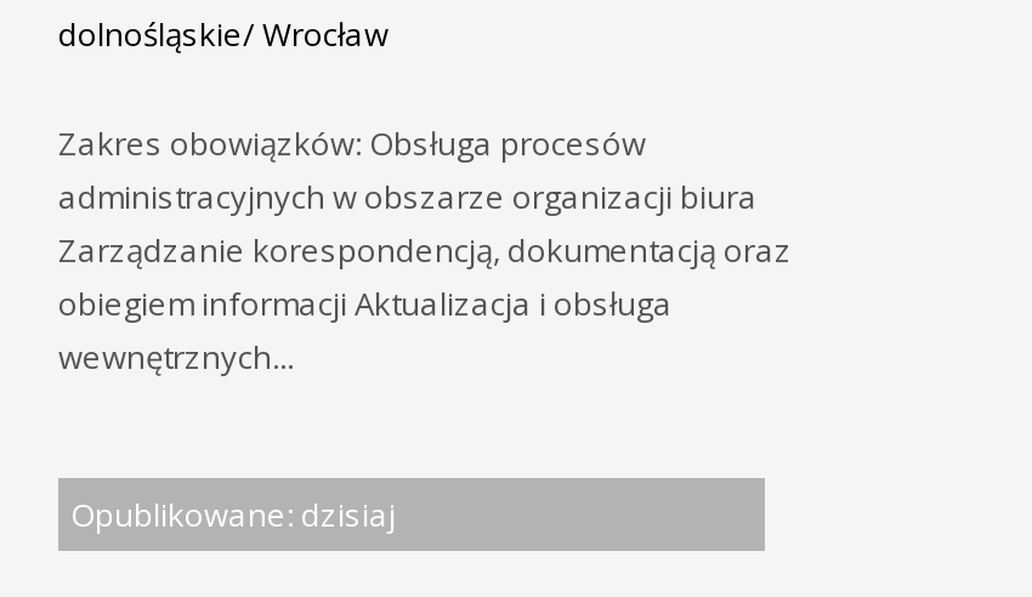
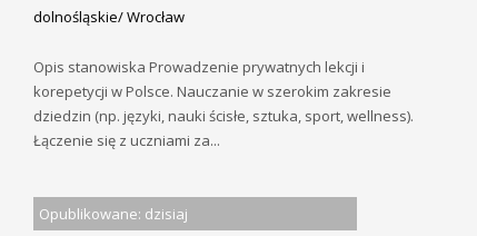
- Zakres obowiązków: Obsługa procesów
- administracyjnych w obszarze organizacji biura
- Zarządzanie korespondencją, dokumentacją oraz
- obiegiem informacji Aktualizacja i obsługa
- wewnętrznych...
+ Opis stanowiska Prowadzenie prywatnych lekcji i
+ korepetycji w Polsce. Nauczanie w szerokim zakresie
+ dziedzin (np. języki, nauki ścisłe, sztuka, sport, wellness).
+ Łączenie się z uczniami za...
